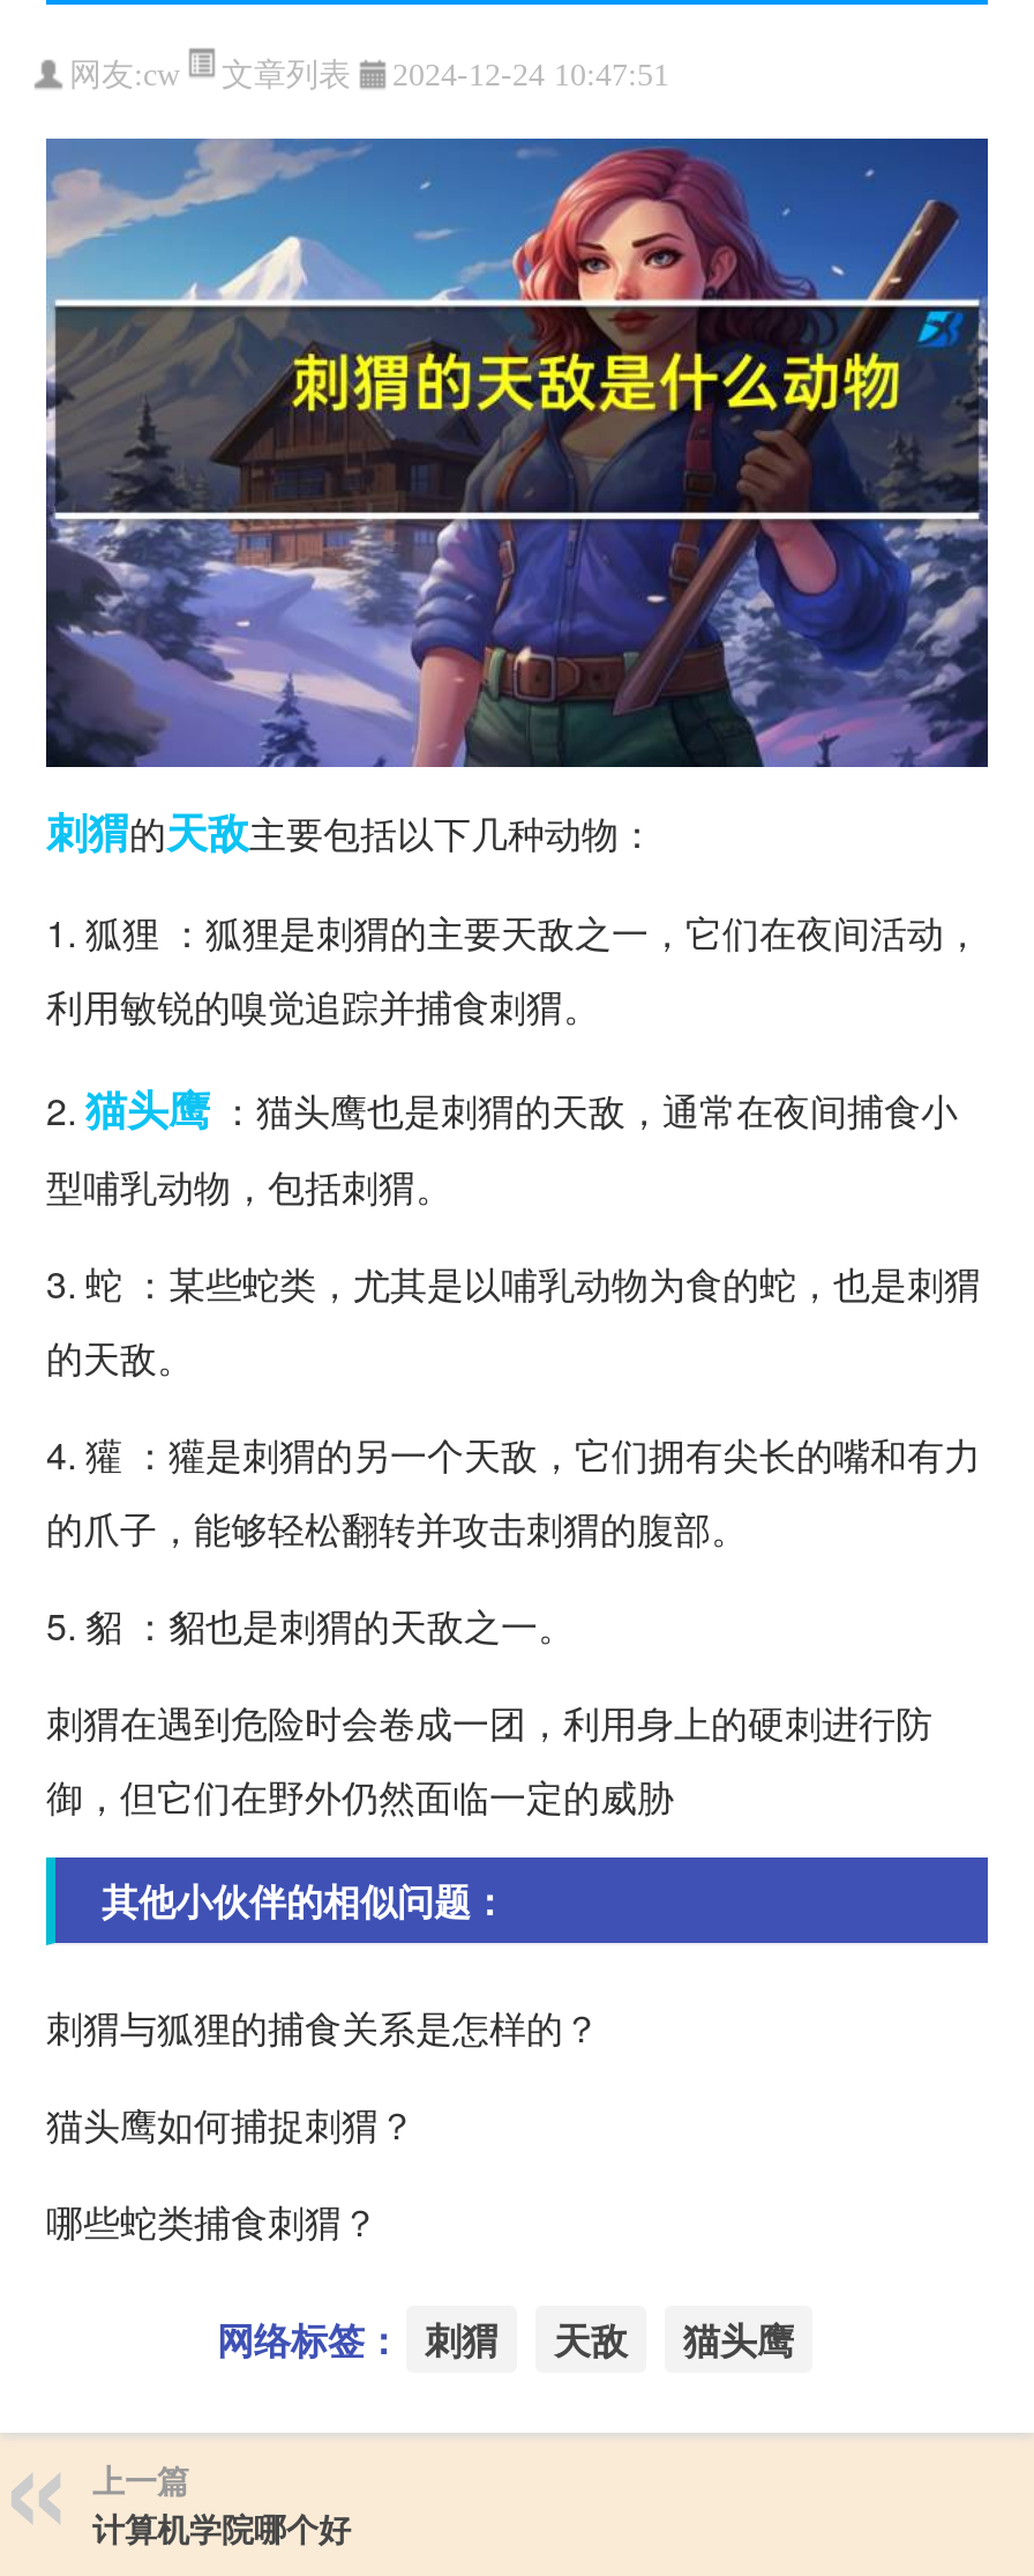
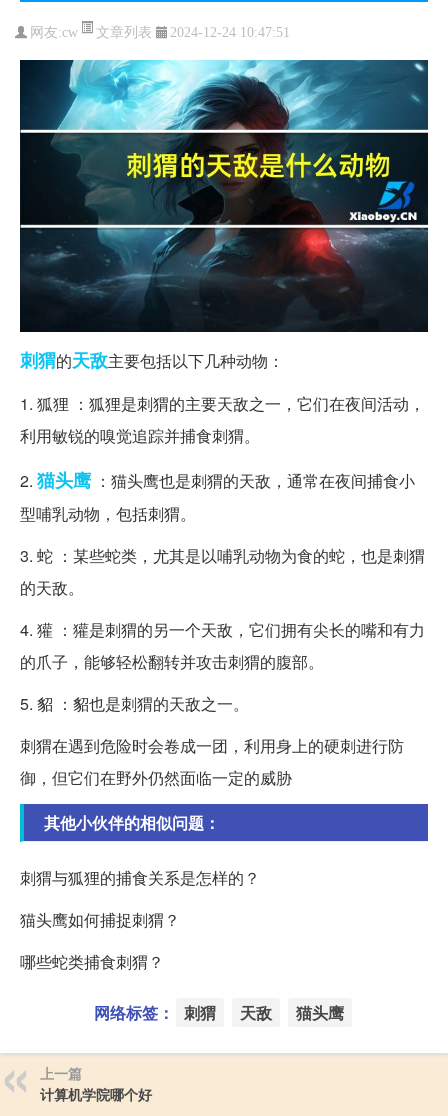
- [image]
+ [image]
